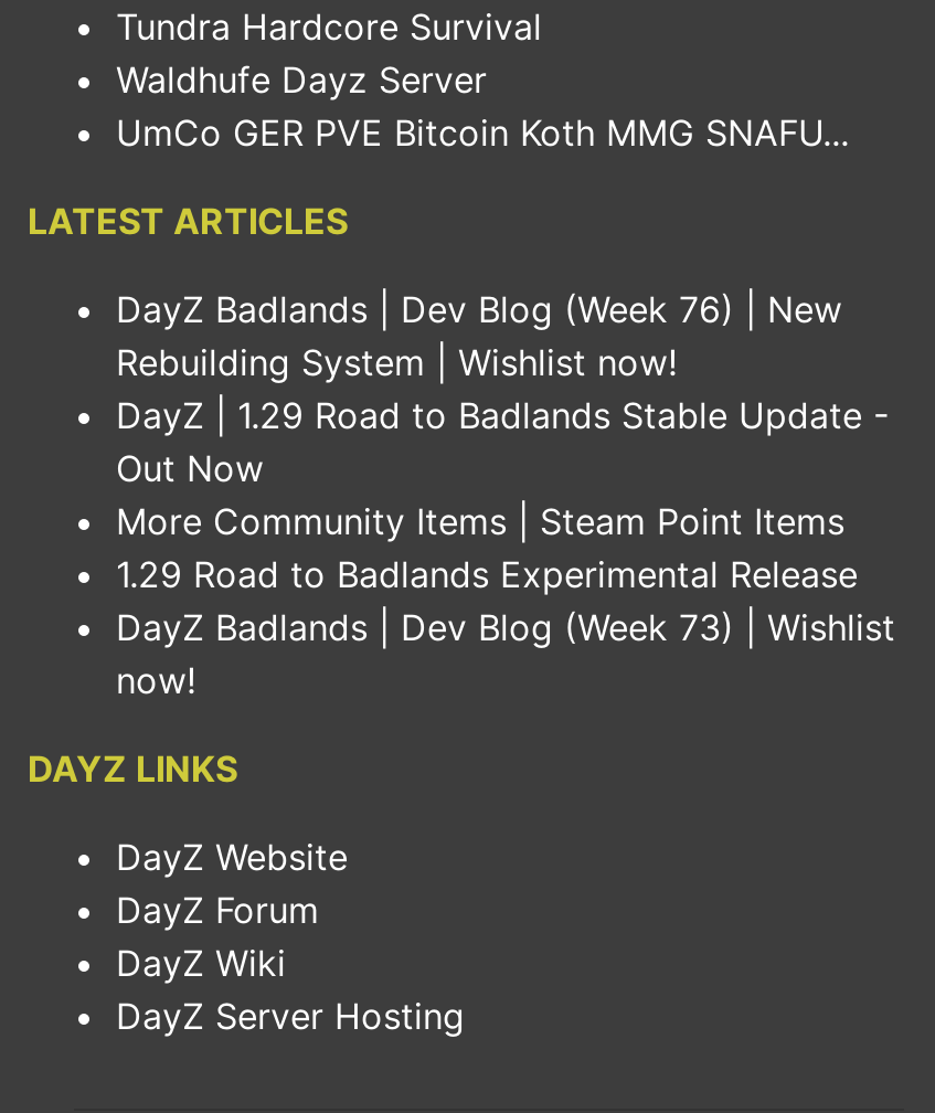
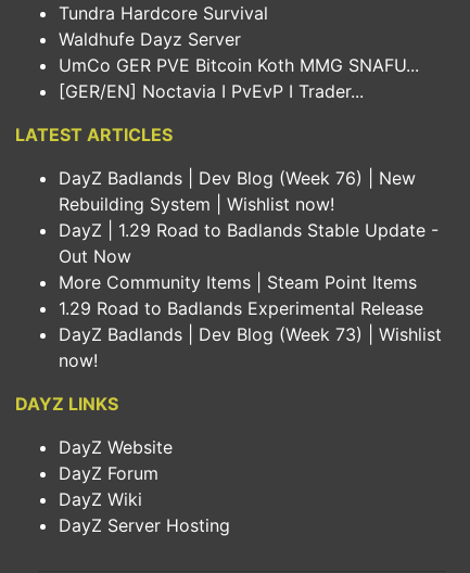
+ [GER/EN] Noctavia I PvEvP I Trader...
